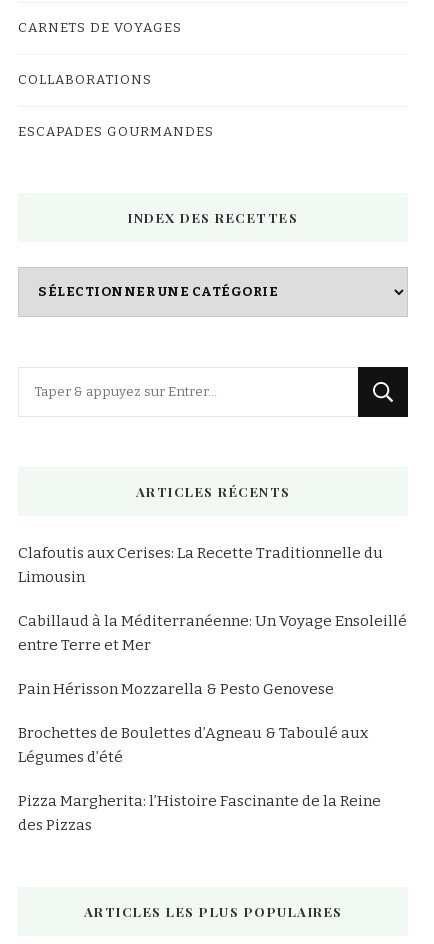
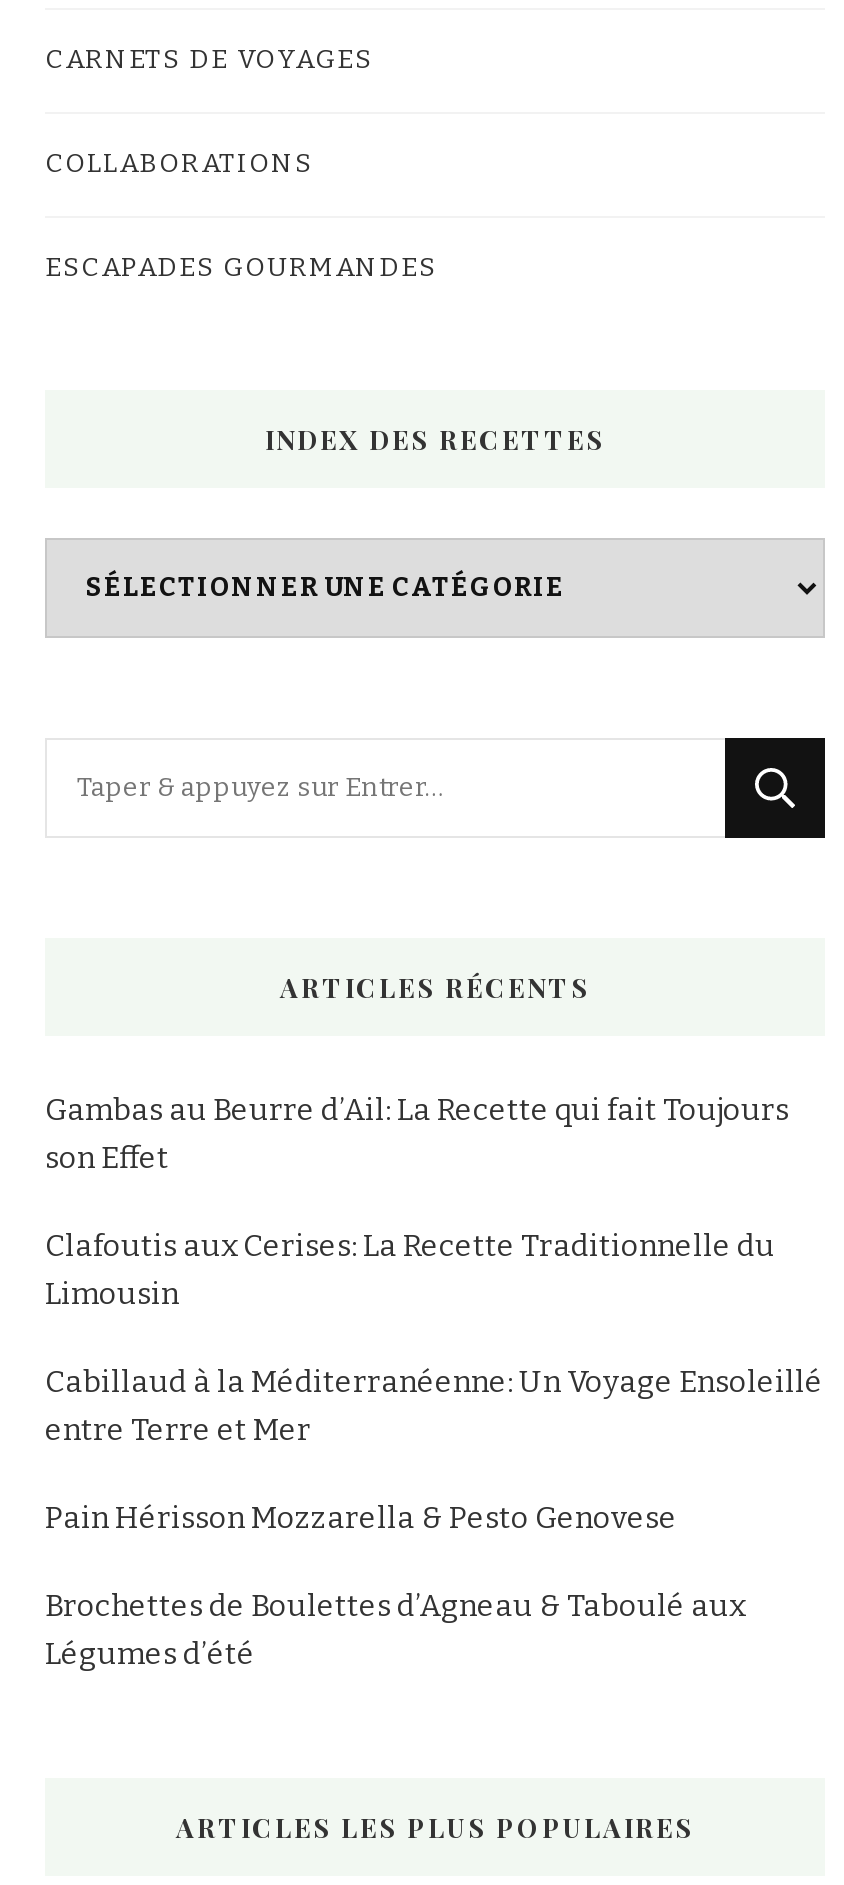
+ Gambas au Beurre d’Ail: La Recette qui fait Toujours
+ son Effet

moved down: Clafoutis aux Cerises: La Recette Traditionnelle du | Limousin | Cabillaud à la Méditerranéenne: Un Voyage Ensoleillé | entre Terre et Mer | Pain Hérisson Mozzarella & Pesto Genovese | Brochettes de Boulettes d’Agneau & Taboulé aux | Légumes d’été

- Pizza Margherita: l’Histoire Fascinante de la Reine
- des Pizzas
